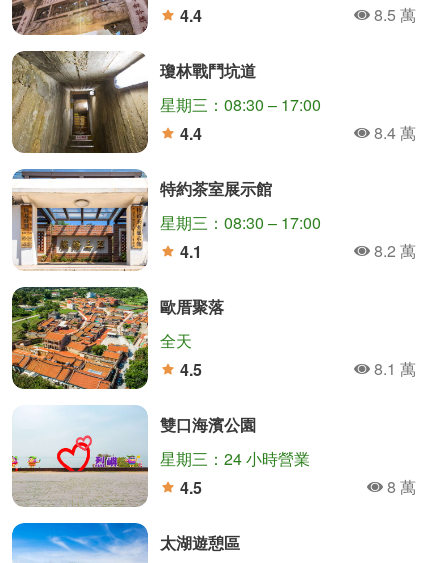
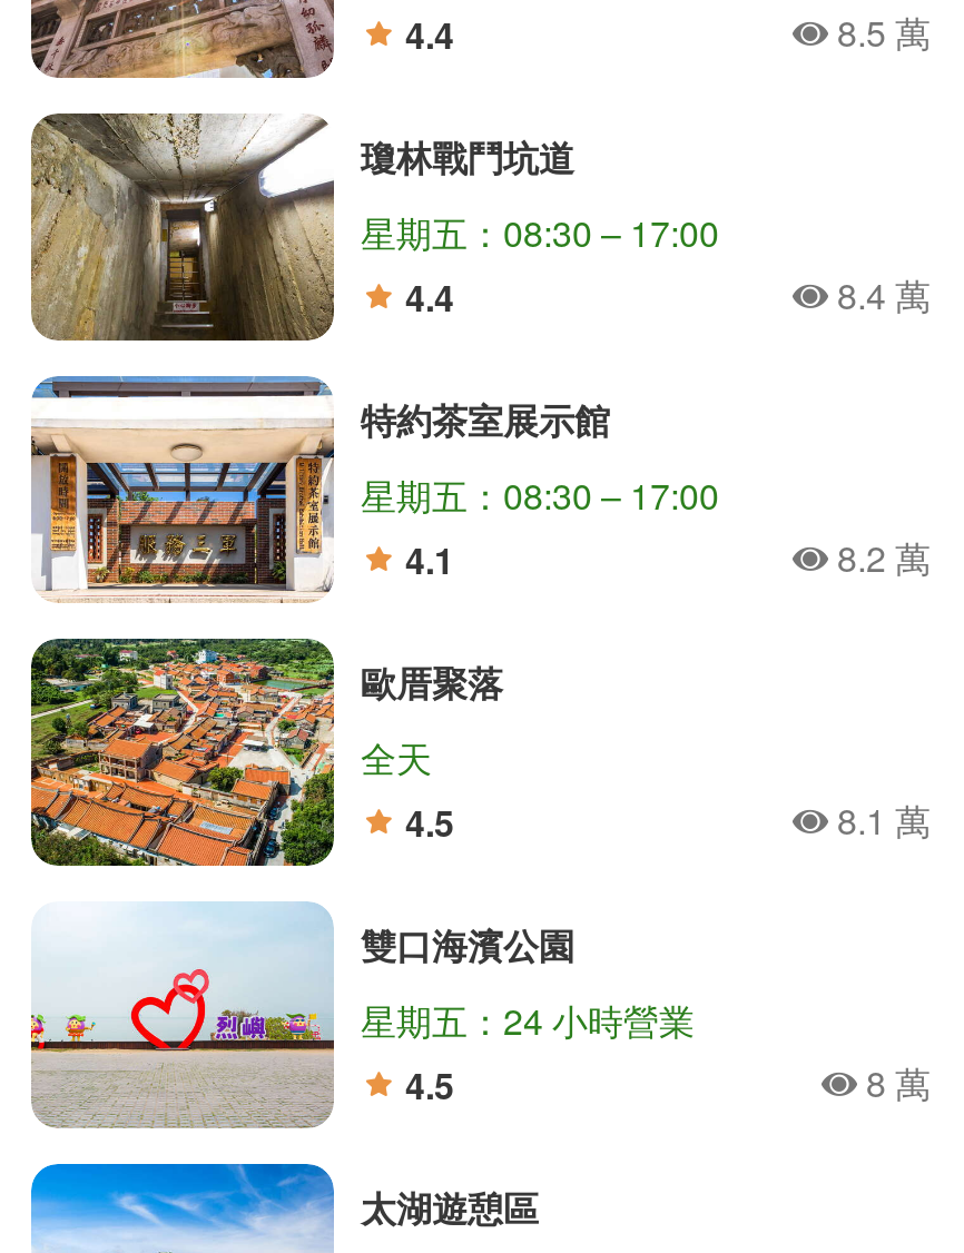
- 星期三：08:30 – 17:00
+ 星期五：08:30 – 17:00

- 星期三：08:30 – 17:00
+ 星期五：08:30 – 17:00

- 星期三：24 小時營業
+ 星期五：24 小時營業
